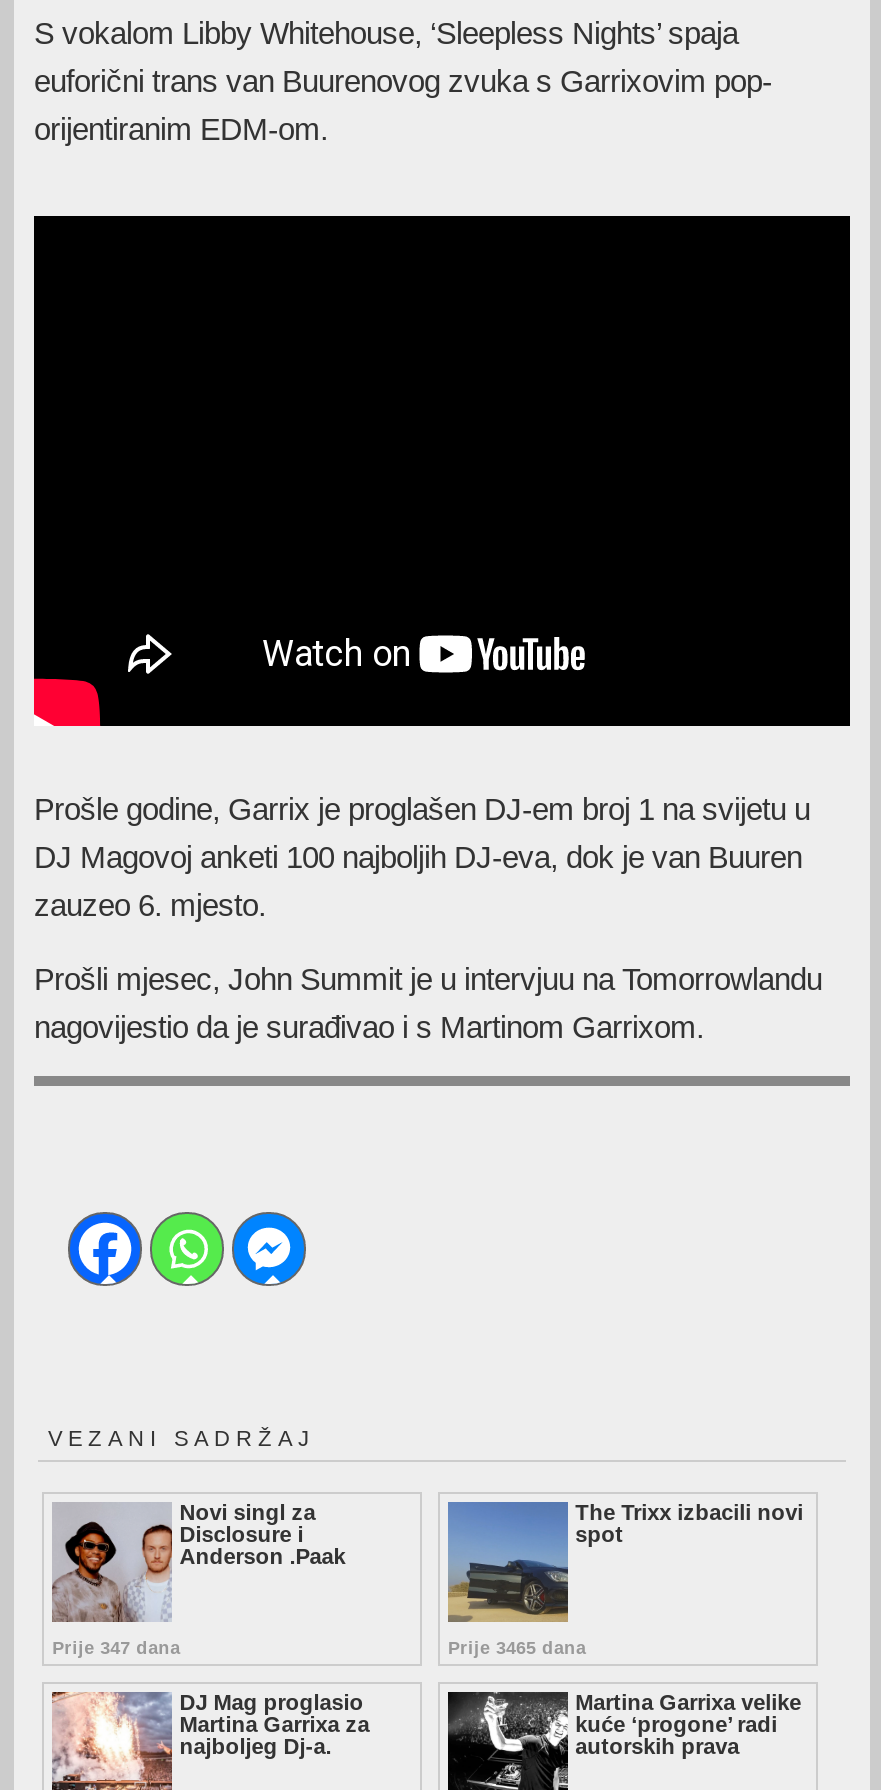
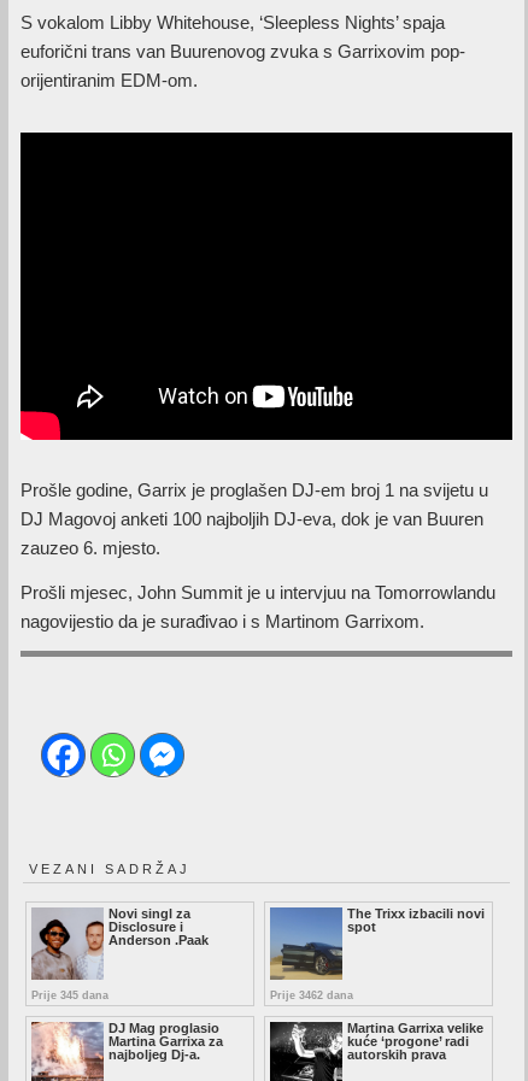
- Prije 347 dana
+ Prije 345 dana

- Prije 3465 dana
+ Prije 3462 dana
